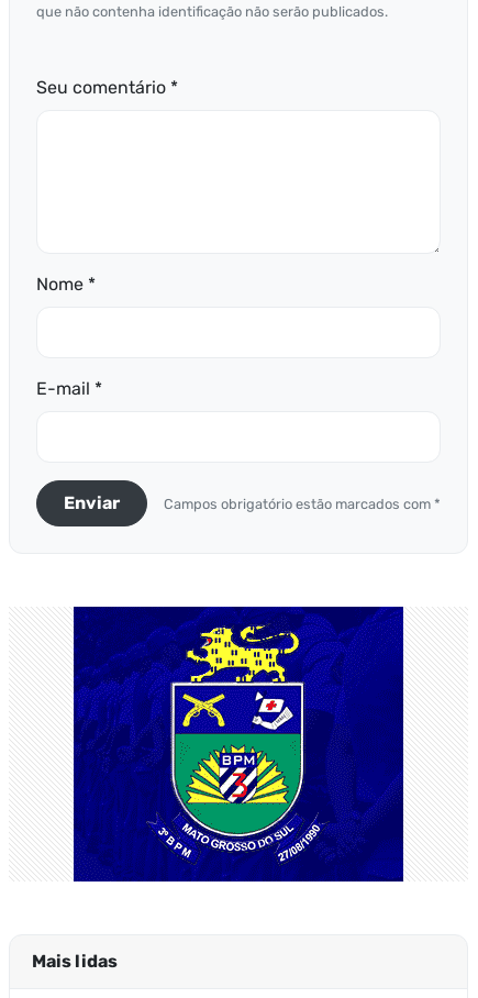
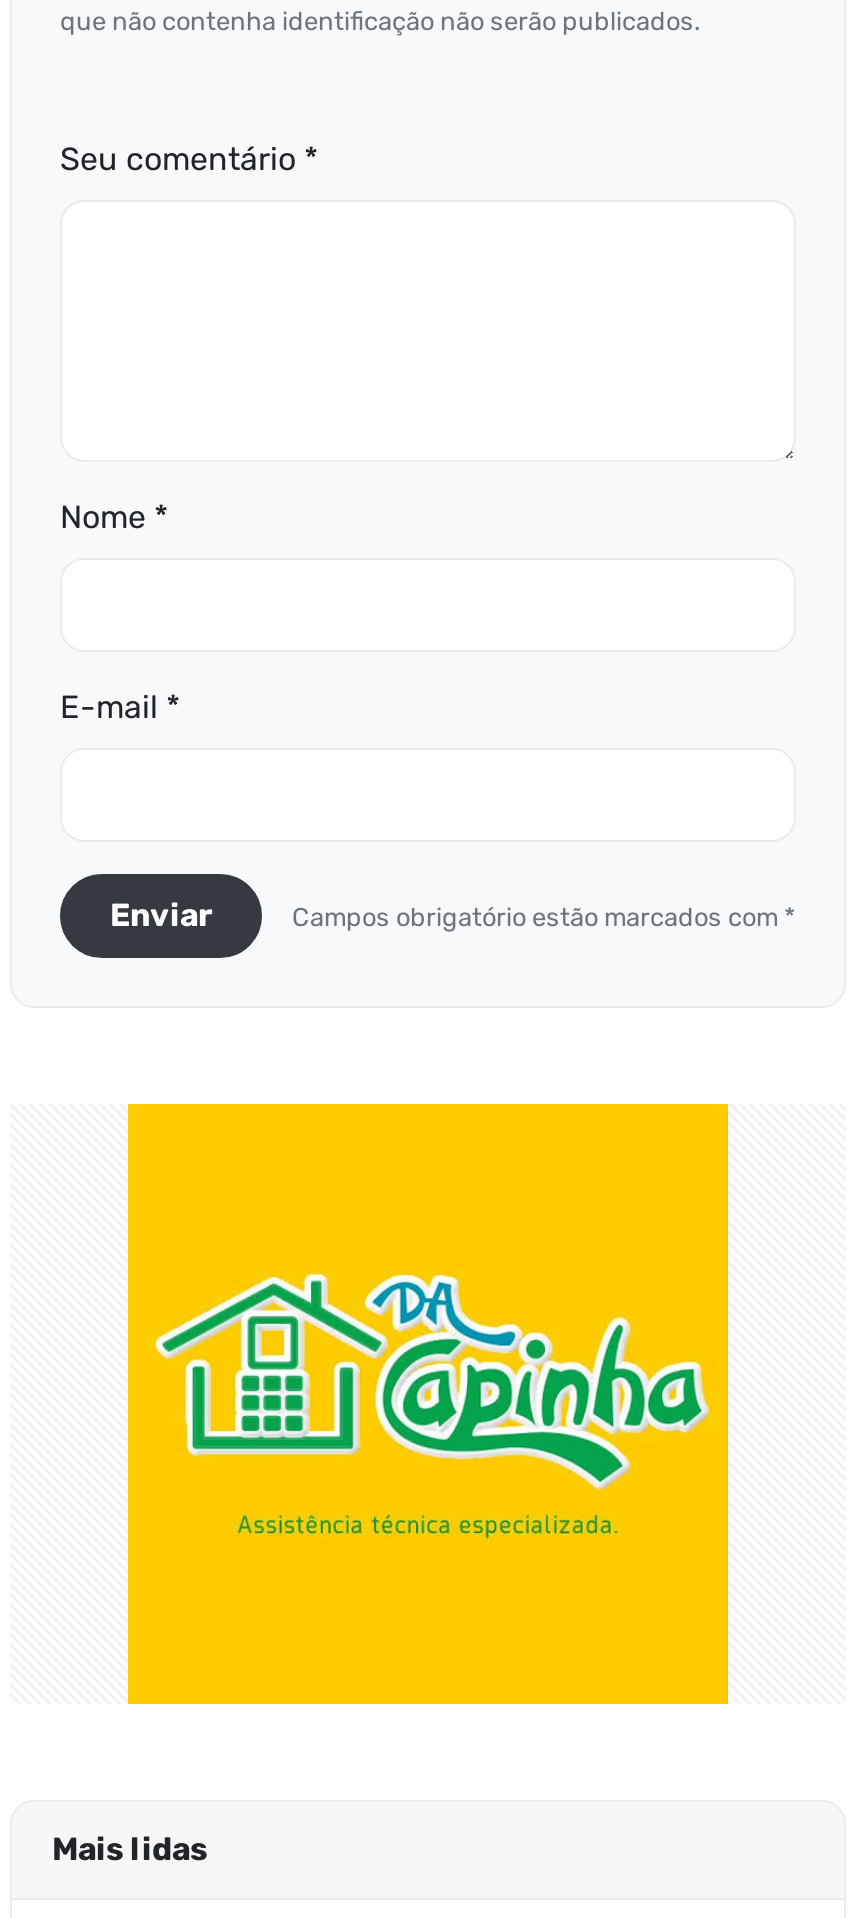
- [image]
+ [image]
